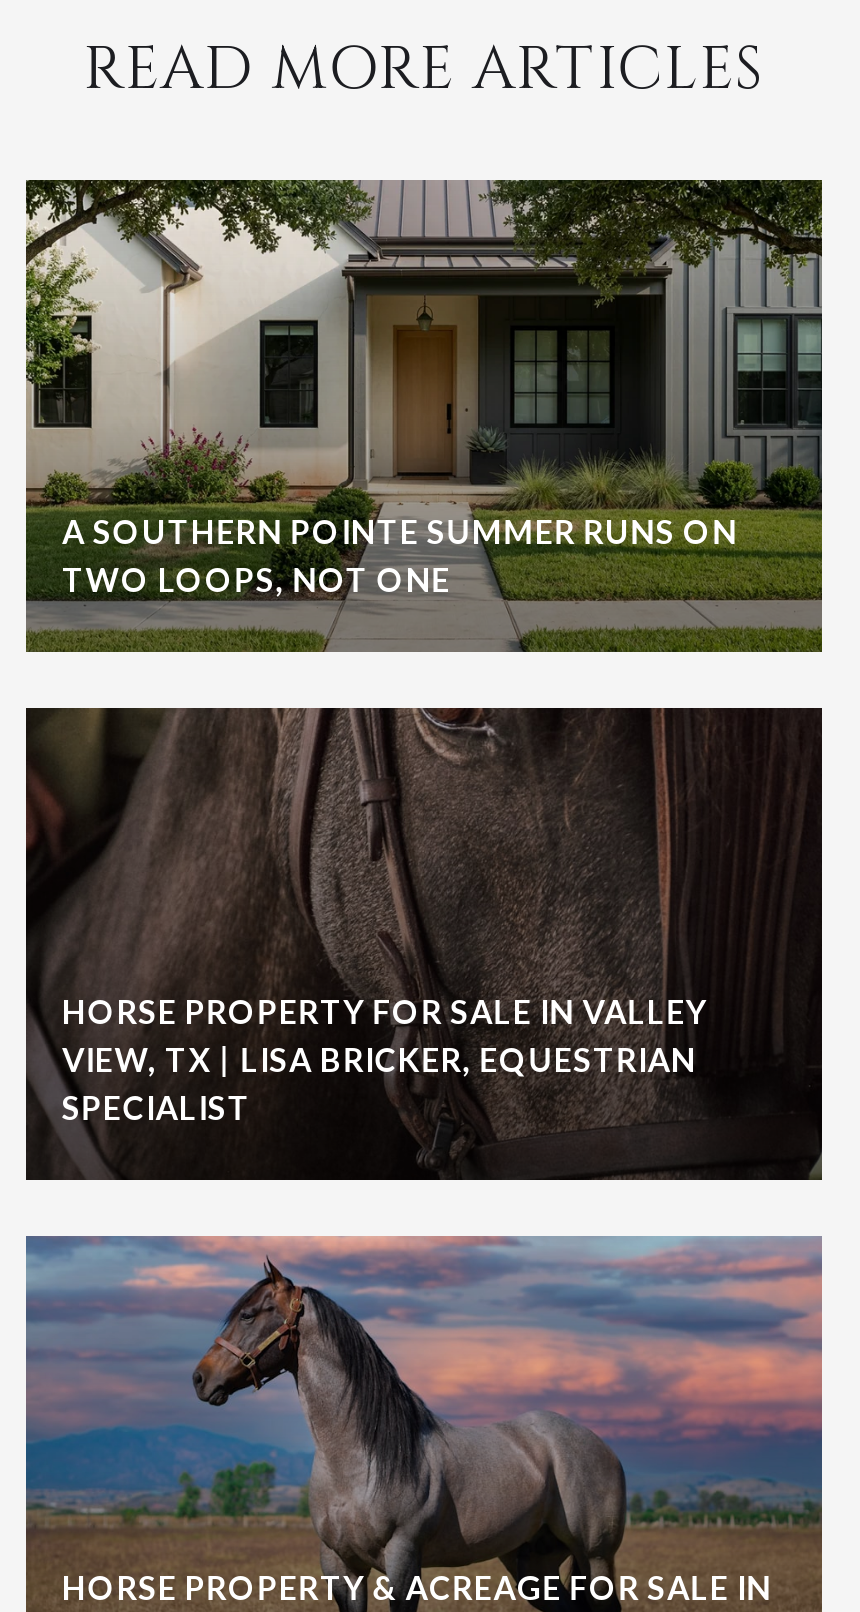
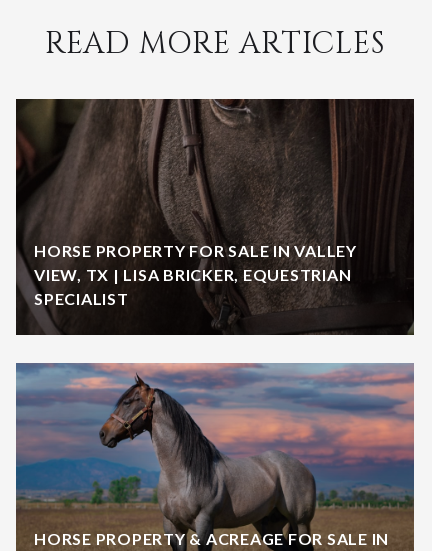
- [image]
- A SOUTHERN POINTE SUMMER RUNS ON
- TWO LOOPS, NOT ONE
